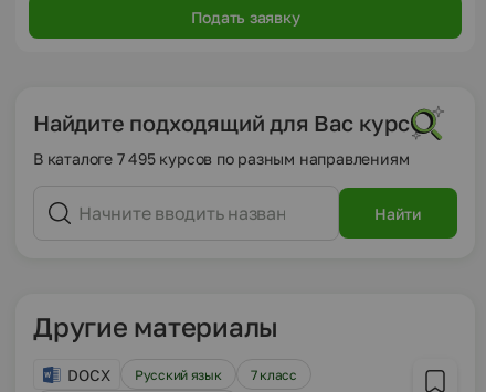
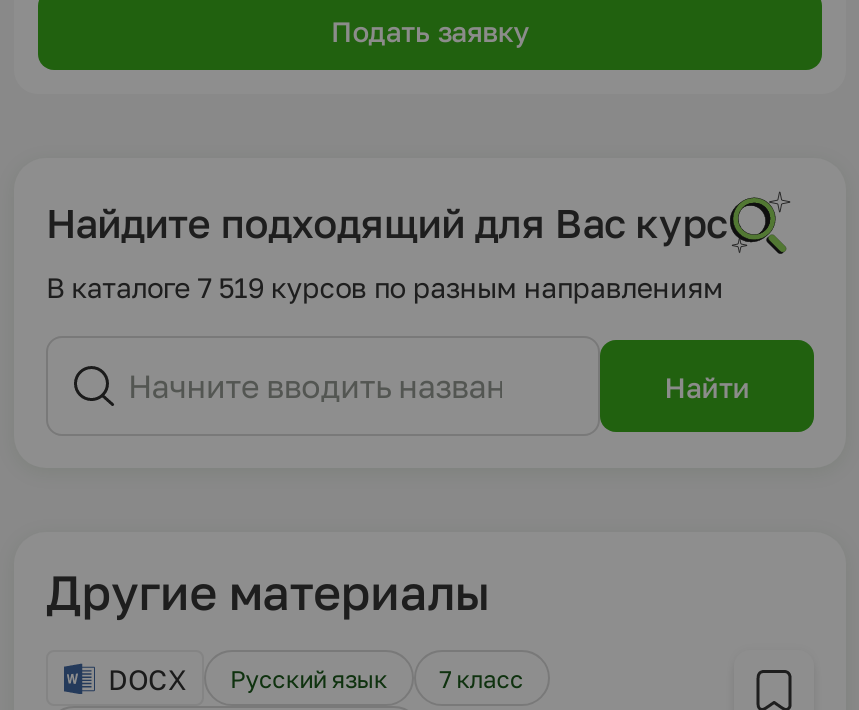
- В каталоге 7 495 курсов по разным направлениям
+ В каталоге 7 519 курсов по разным направлениям
